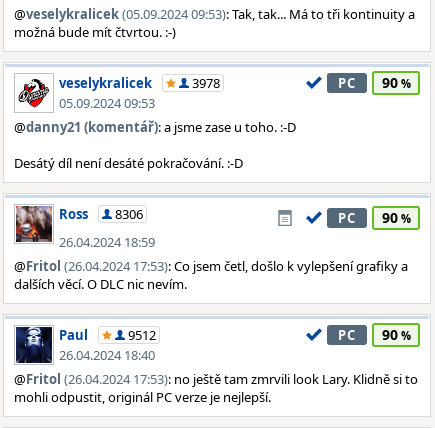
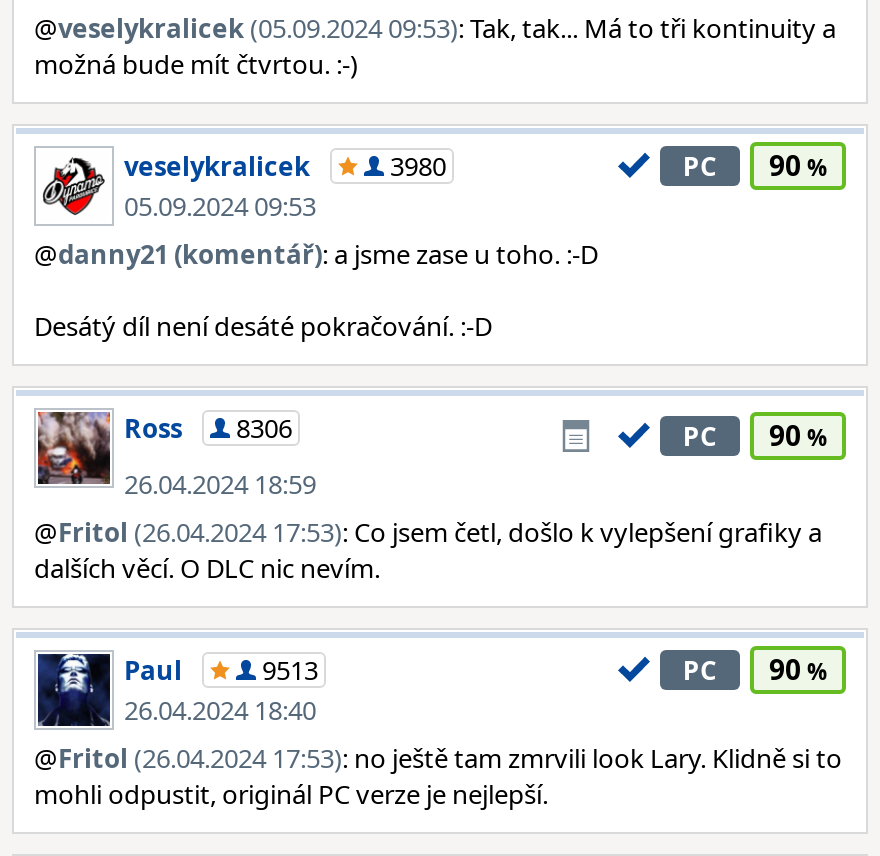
- 3978
+ 3980

- 9512
+ 9513
